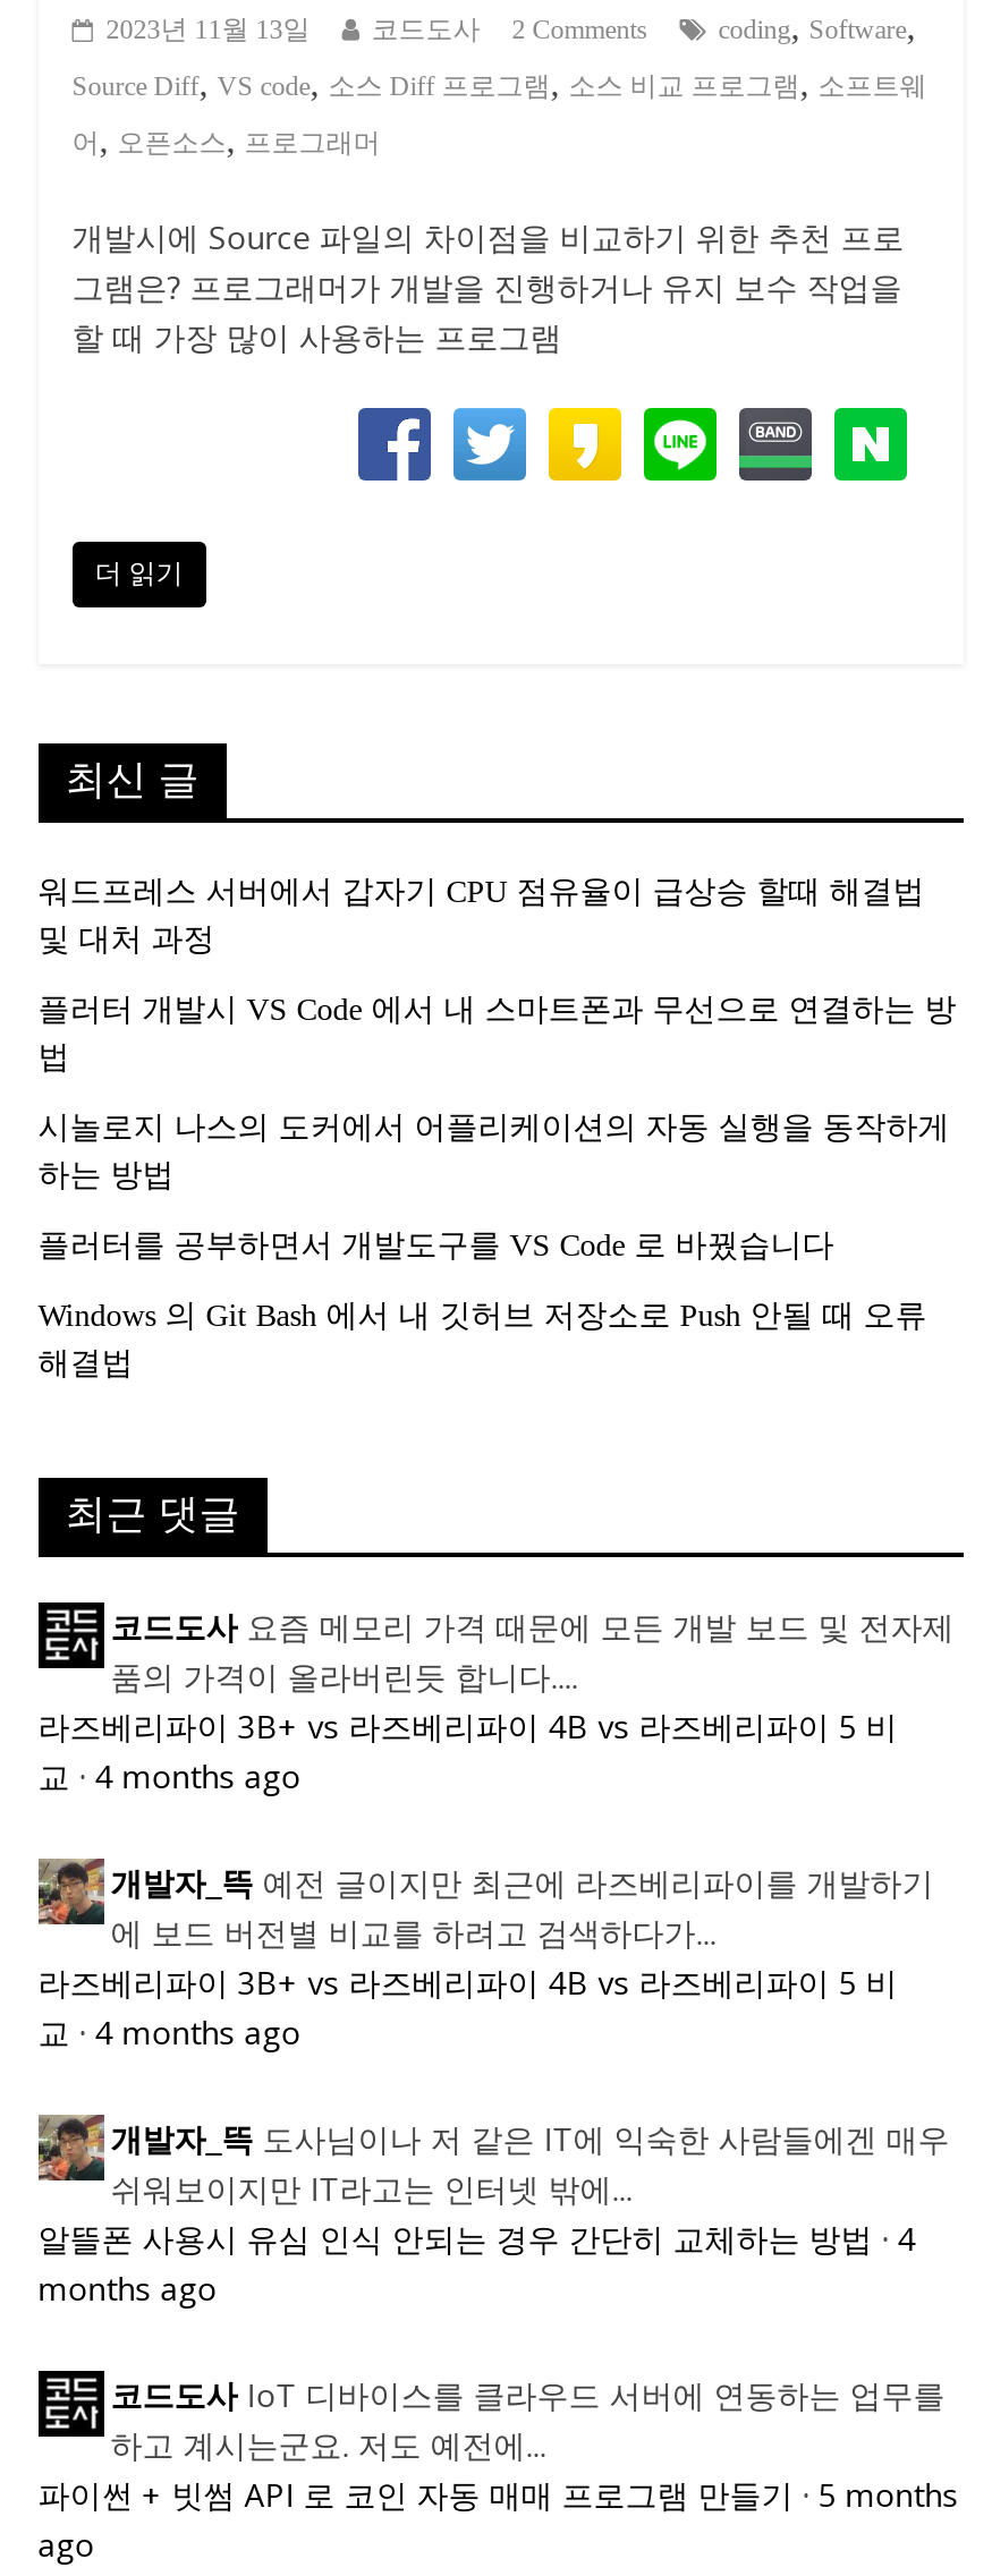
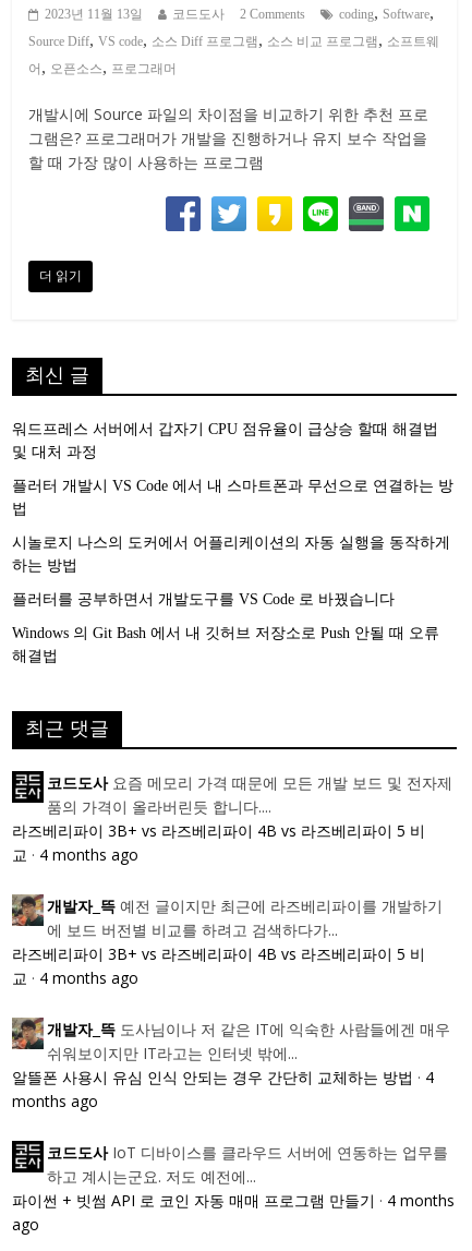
- 파이썬 + 빗썸 API 로 코인 자동 매매 프로그램 만들기 · 5 months
+ 파이썬 + 빗썸 API 로 코인 자동 매매 프로그램 만들기 · 4 months
